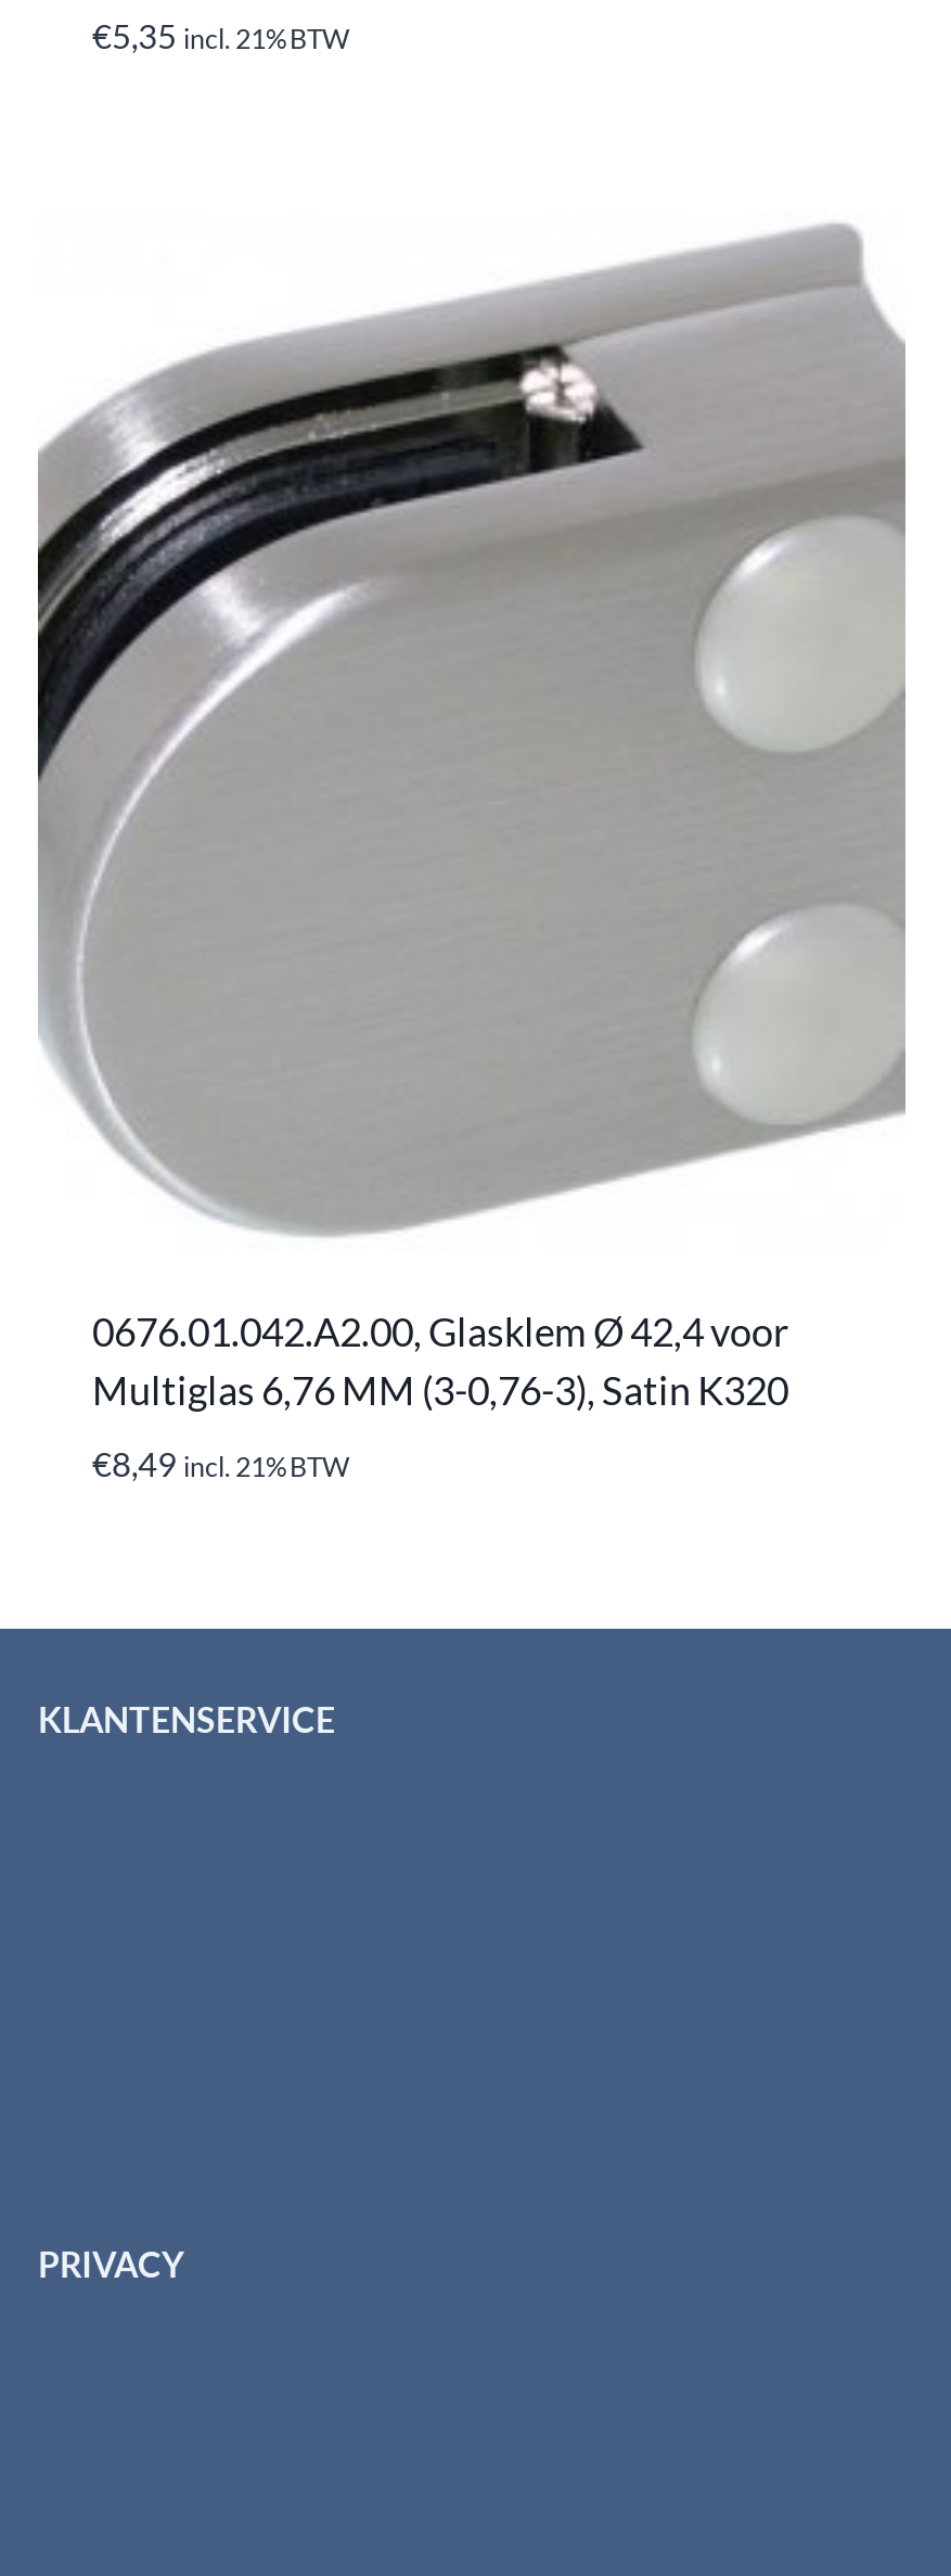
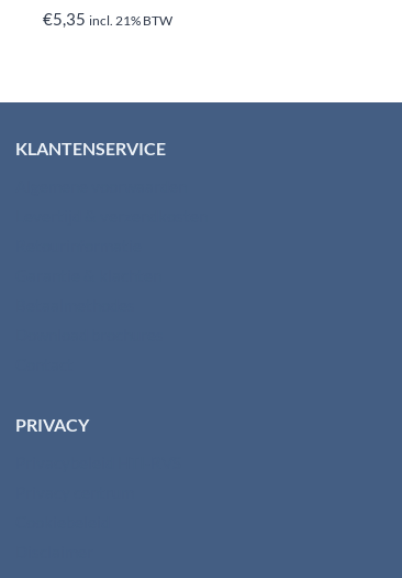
- [image]
- 0676.01.042.A2.00, Glasklem Ø 42,4 voor
- Multiglas 6,76 MM (3-0,76-3), Satin K320
- €8,49 incl. 21% BTW
